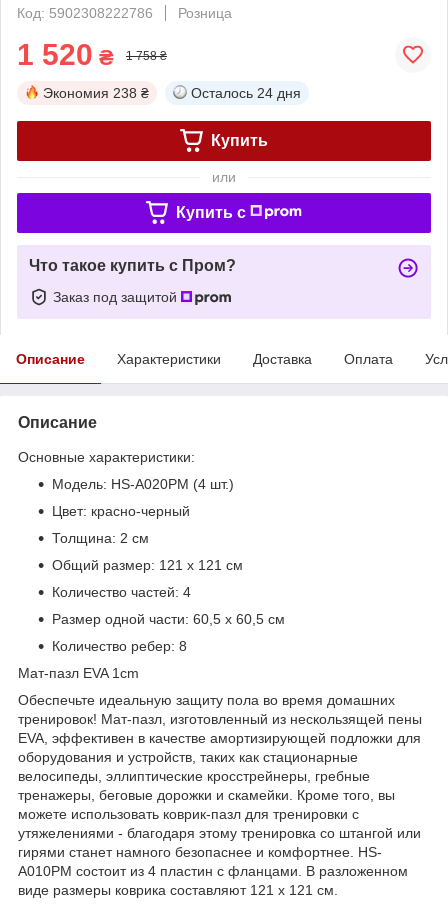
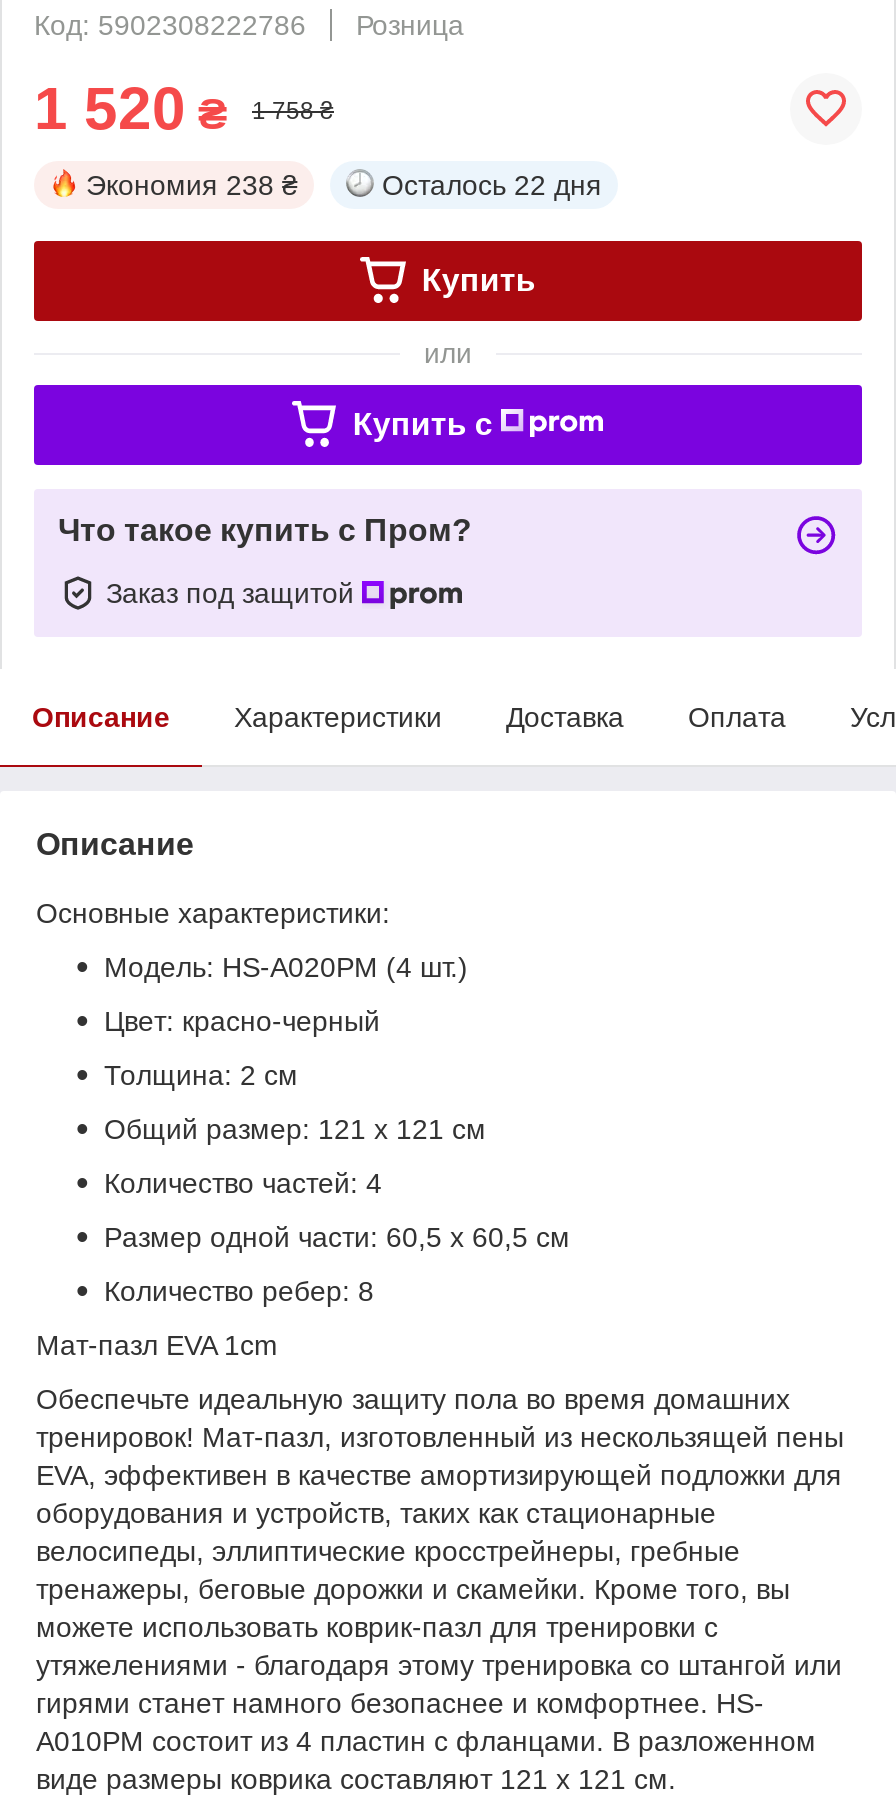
- Осталось 24 дня
+ Осталось 22 дня
